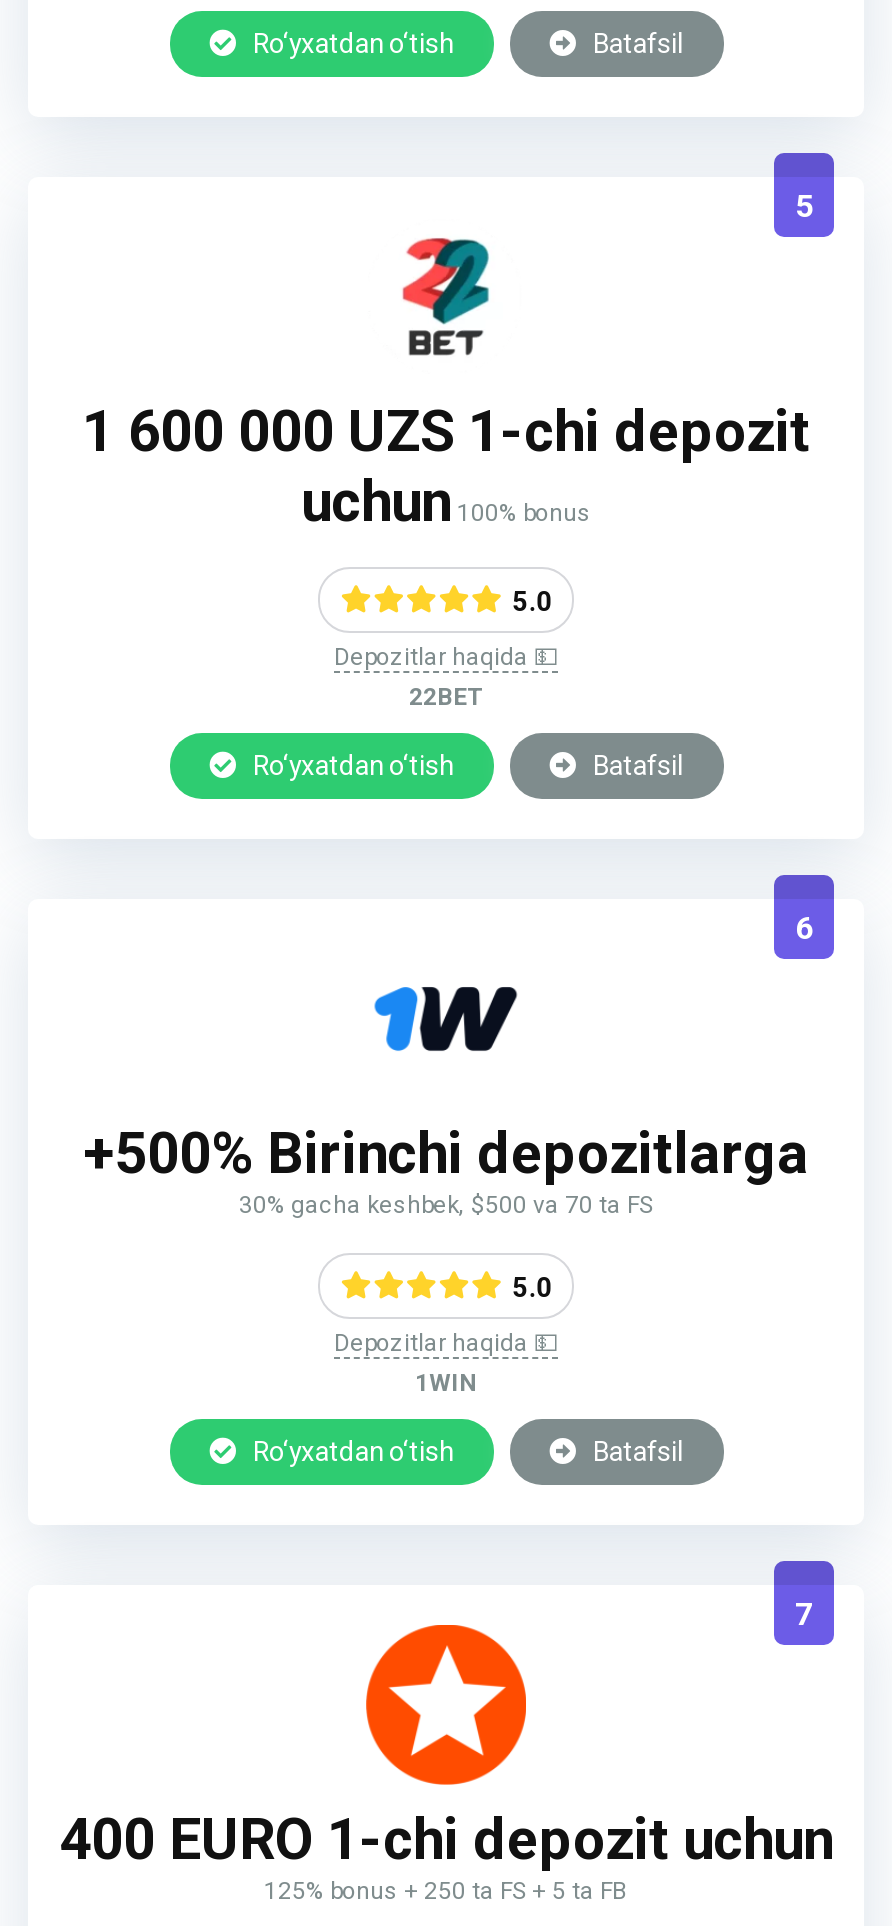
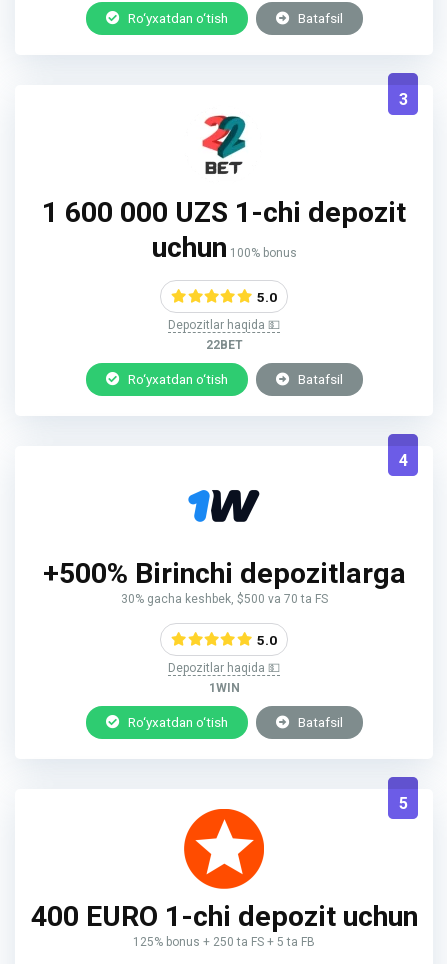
- 5
+ 3

- 6
+ 4

- 7
+ 5
